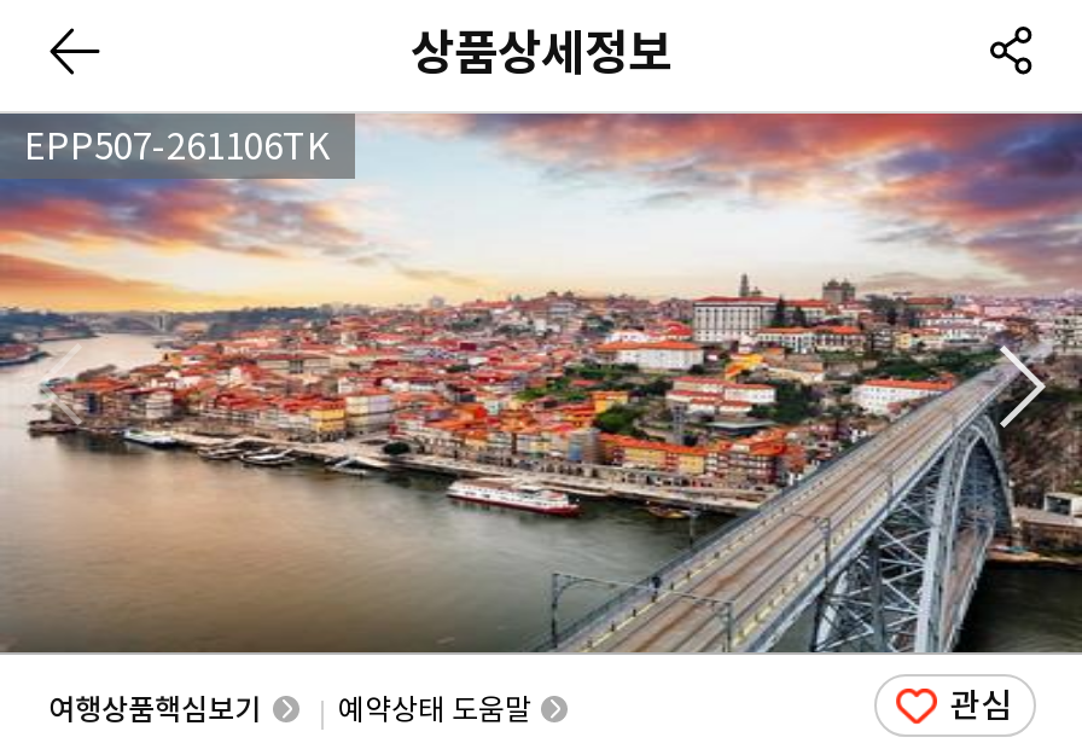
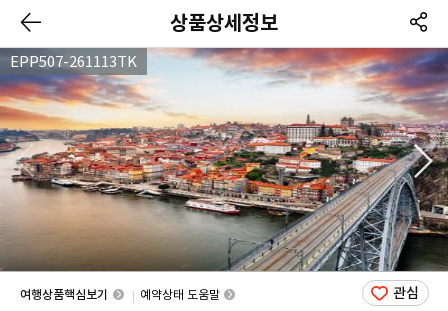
- EPP507-261106TK
+ EPP507-261113TK
